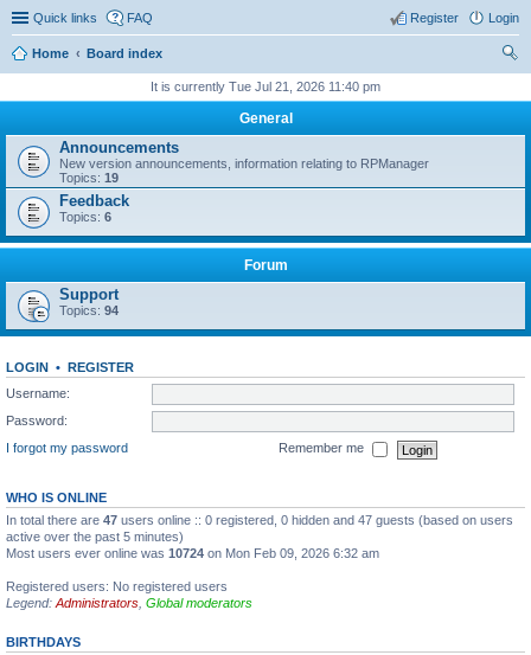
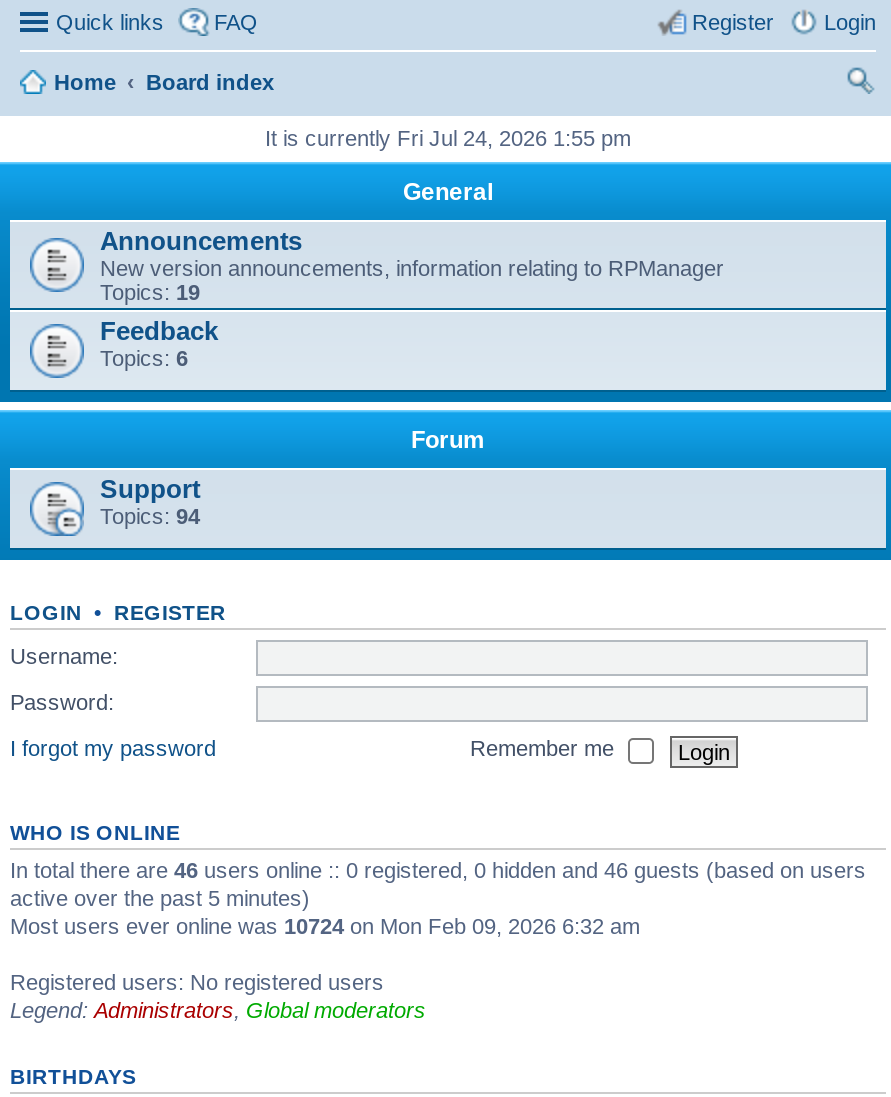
- It is currently Tue Jul 21, 2026 11:40 pm
+ It is currently Fri Jul 24, 2026 1:55 pm

- In total there are 47 users online :: 0 registered, 0 hidden and 47 guests (based on users
+ In total there are 46 users online :: 0 registered, 0 hidden and 46 guests (based on users
